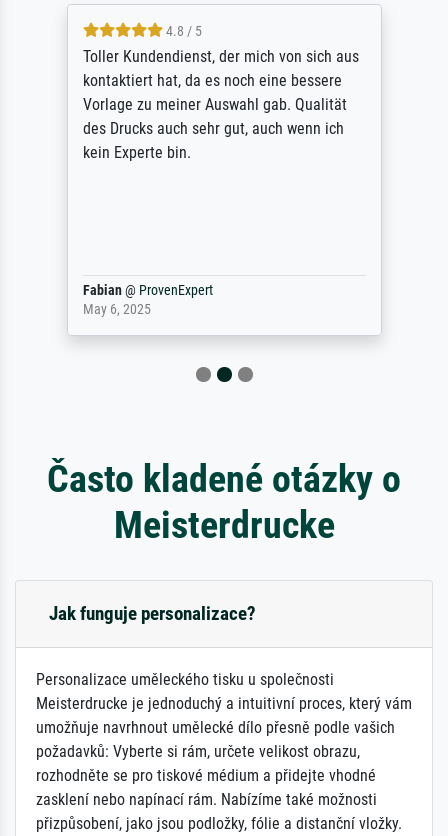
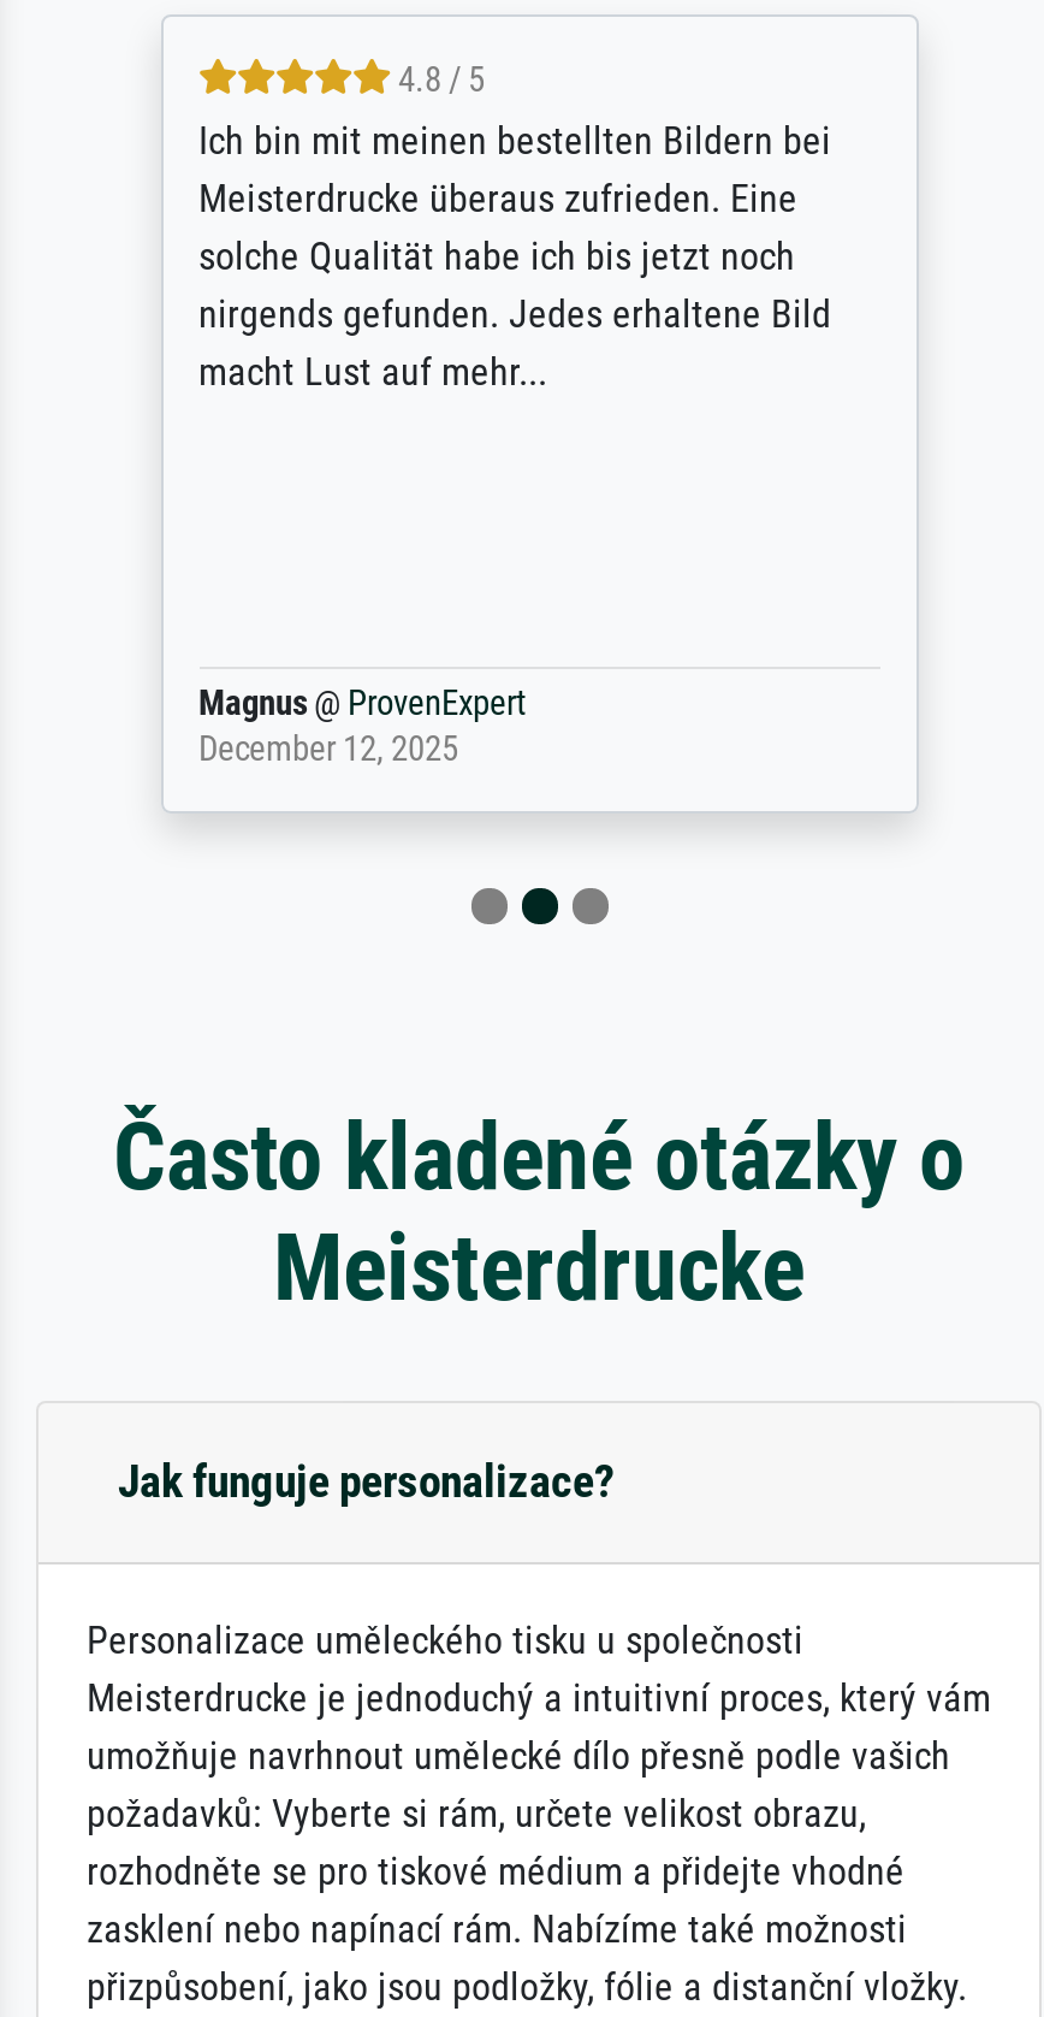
- Toller Kundendienst, der mich von sich aus
- kontaktiert hat, da es noch eine bessere
- Vorlage zu meiner Auswahl gab. Qualität
- des Drucks auch sehr gut, auch wenn ich
- kein Experte bin.
+ Ich bin mit meinen bestellten Bildern bei
+ Meisterdrucke überaus zufrieden. Eine
+ solche Qualität habe ich bis jetzt noch
+ nirgends gefunden. Jedes erhaltene Bild
+ macht Lust auf mehr...

- Fabian @ ProvenExpert
- May 6, 2025
+ Magnus @ ProvenExpert
+ December 12, 2025
